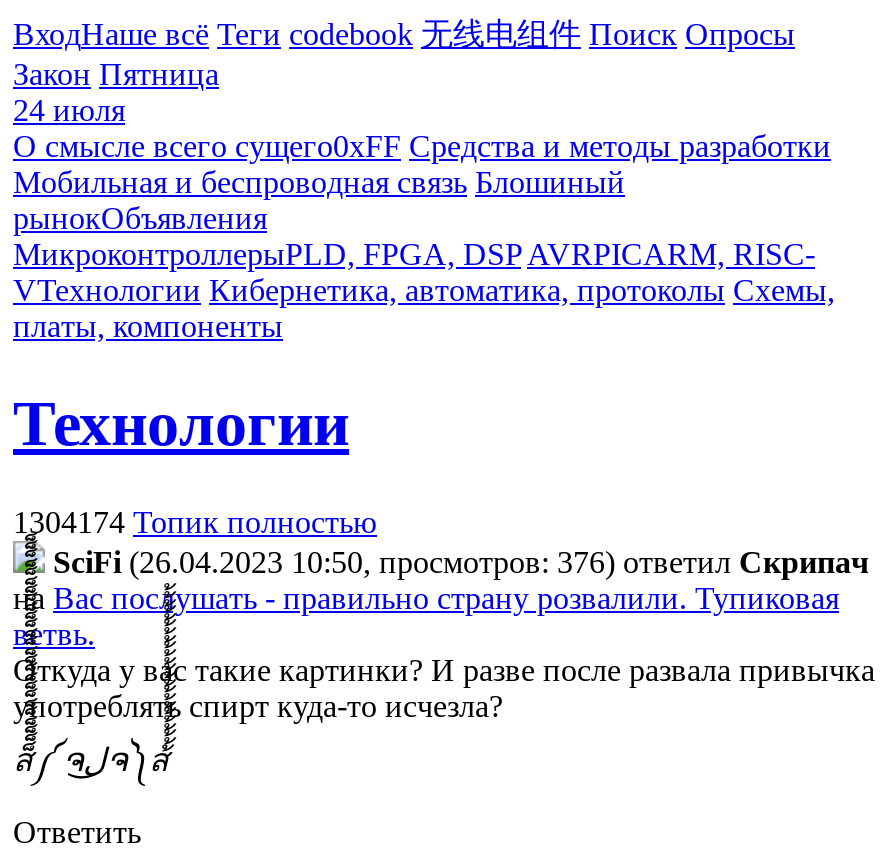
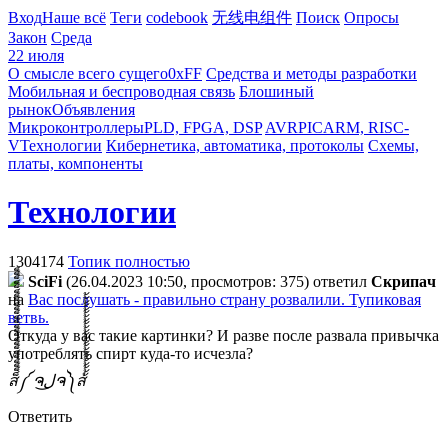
- Закон Пятница
+ Закон Среда

- 24 июля
+ 22 июля

- SciFi (26.04.2023 10:50, просмотров: 376) ответил Cкpипaч
+ SciFi (26.04.2023 10:50, просмотров: 375) ответил Cкpипaч
